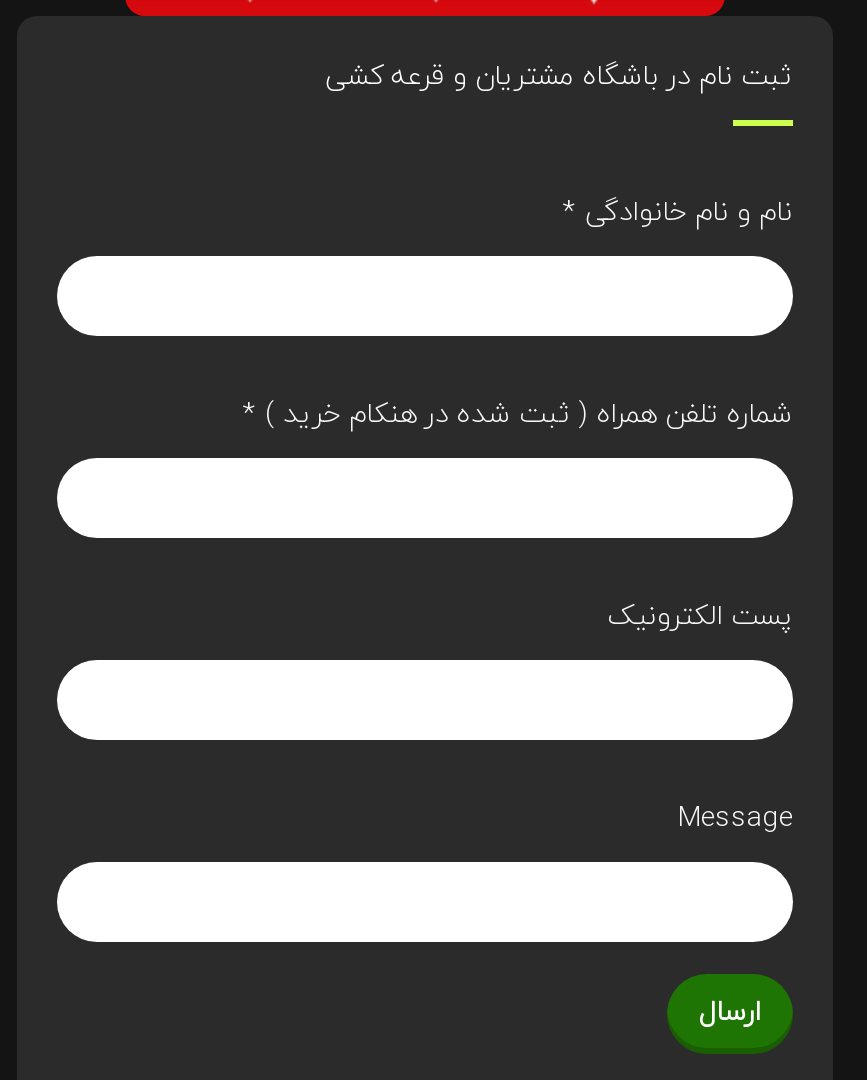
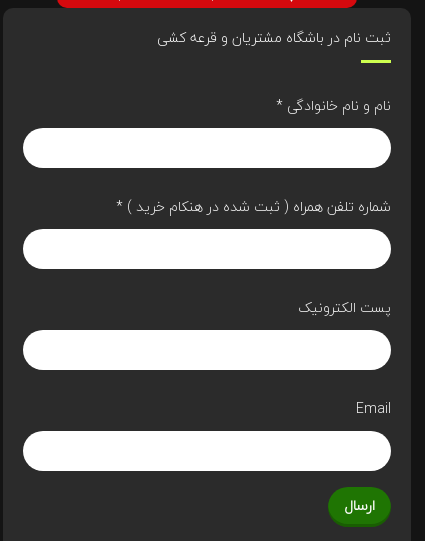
- Message
+ Email
